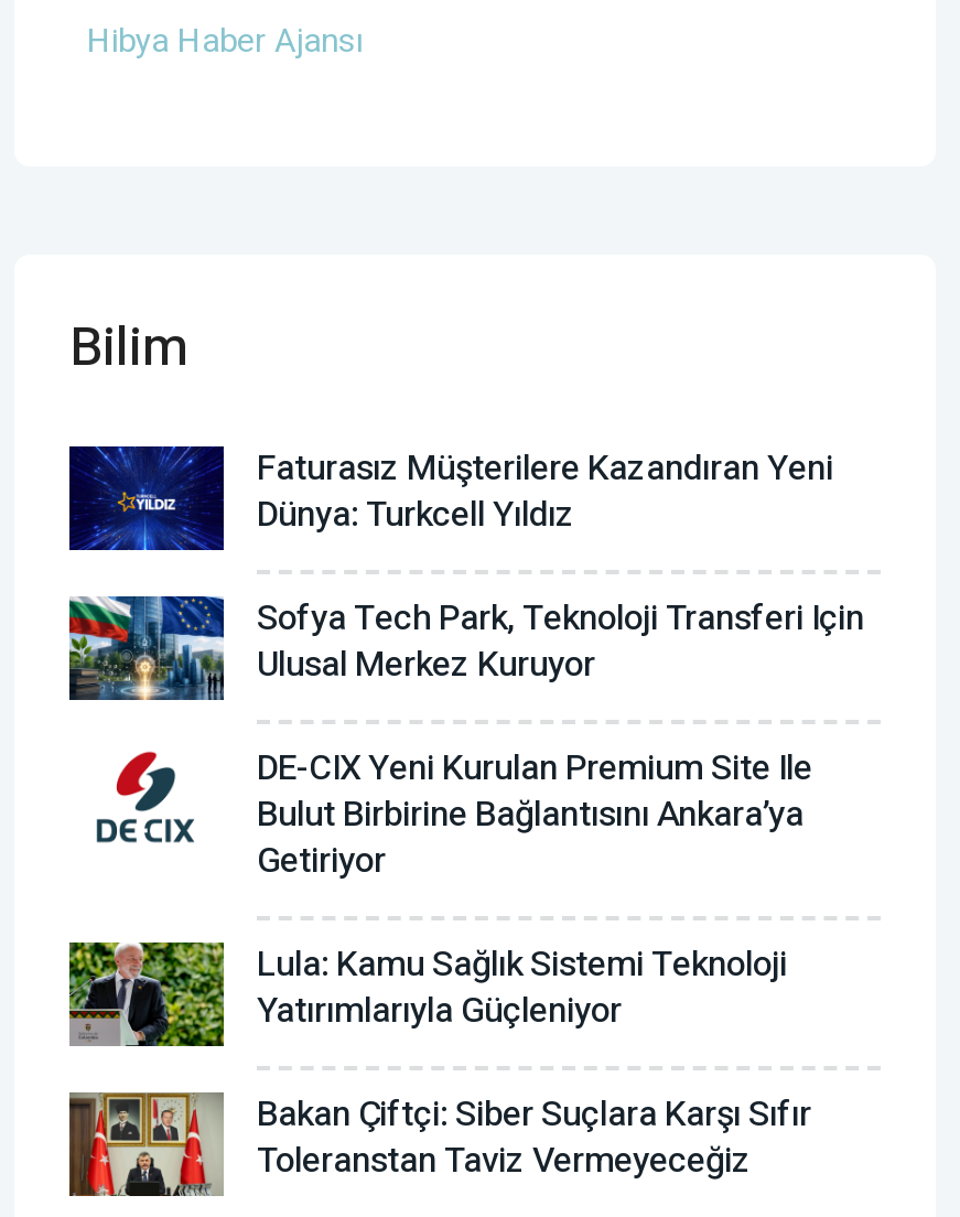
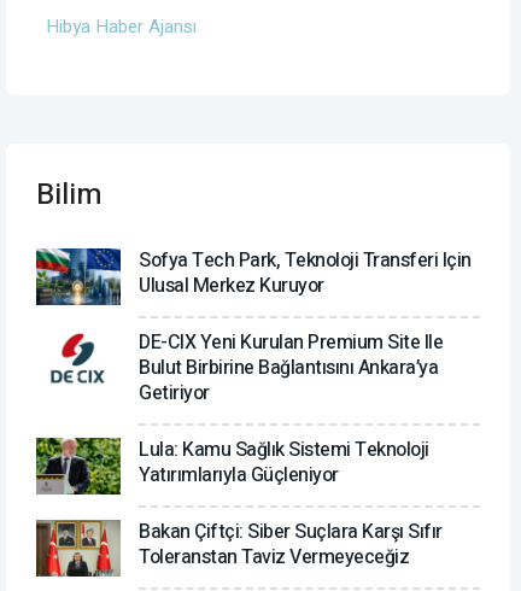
- [image]
- Faturasız Müşterilere Kazandıran Yeni
- Dünya: Turkcell Yıldız
